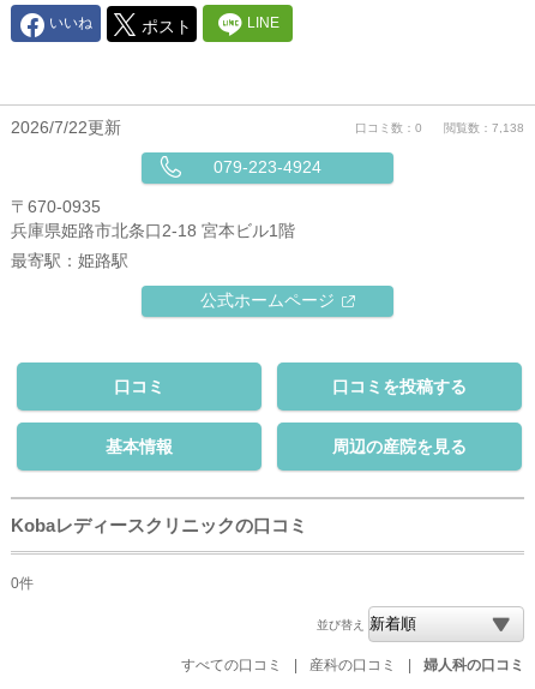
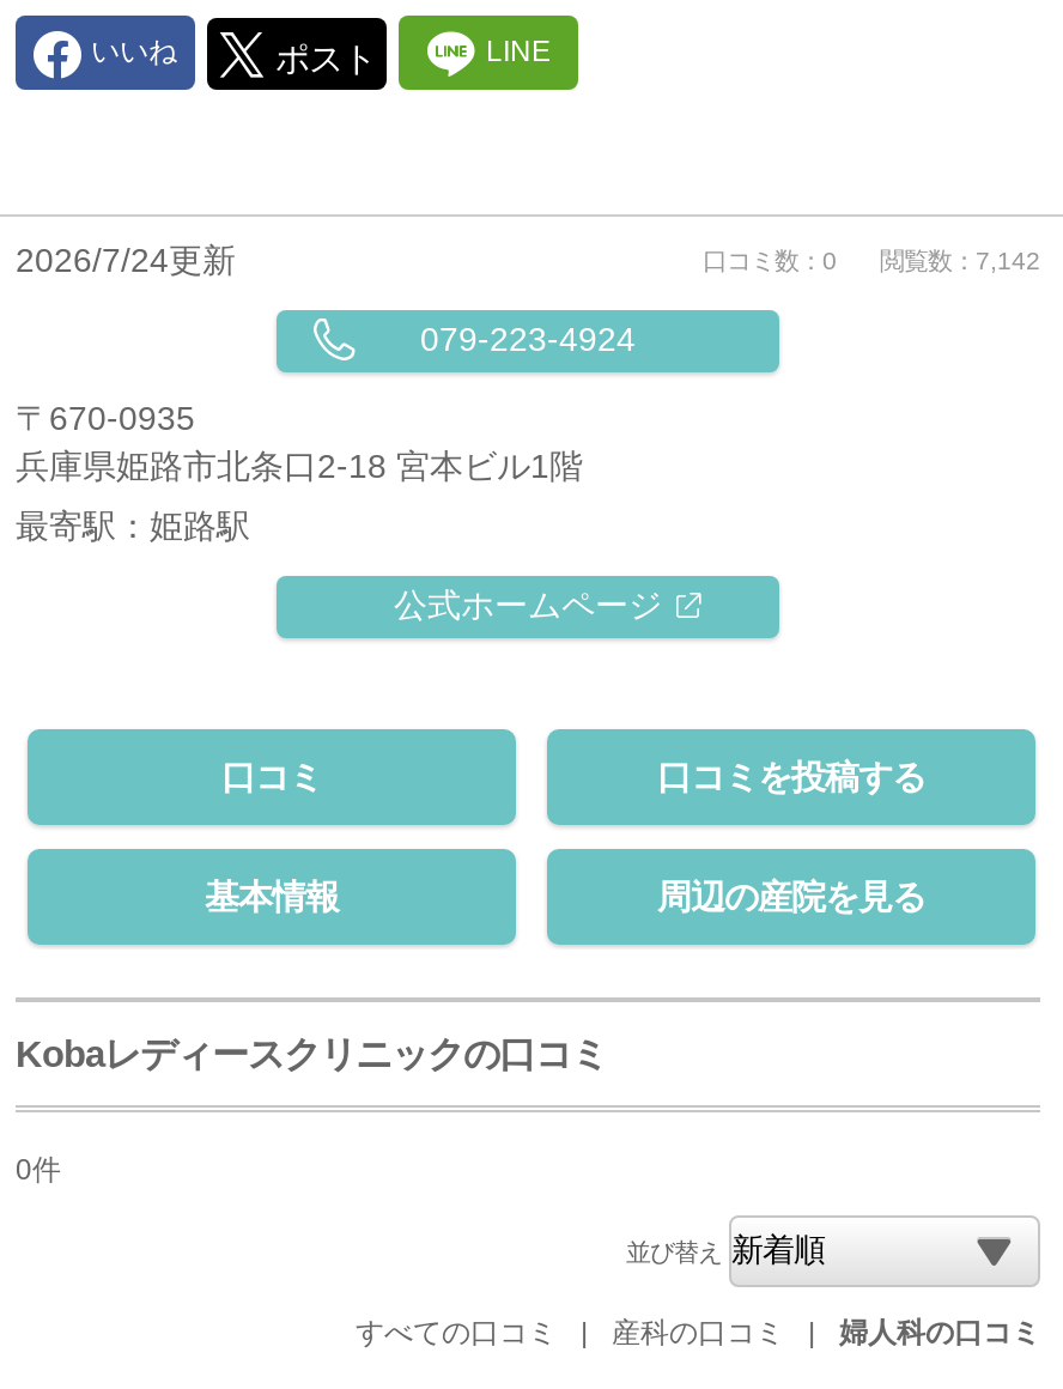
- 2026/7/22更新
+ 2026/7/24更新

- 口コミ数：0 閲覧数：7,138
+ 口コミ数：0 閲覧数：7,142
